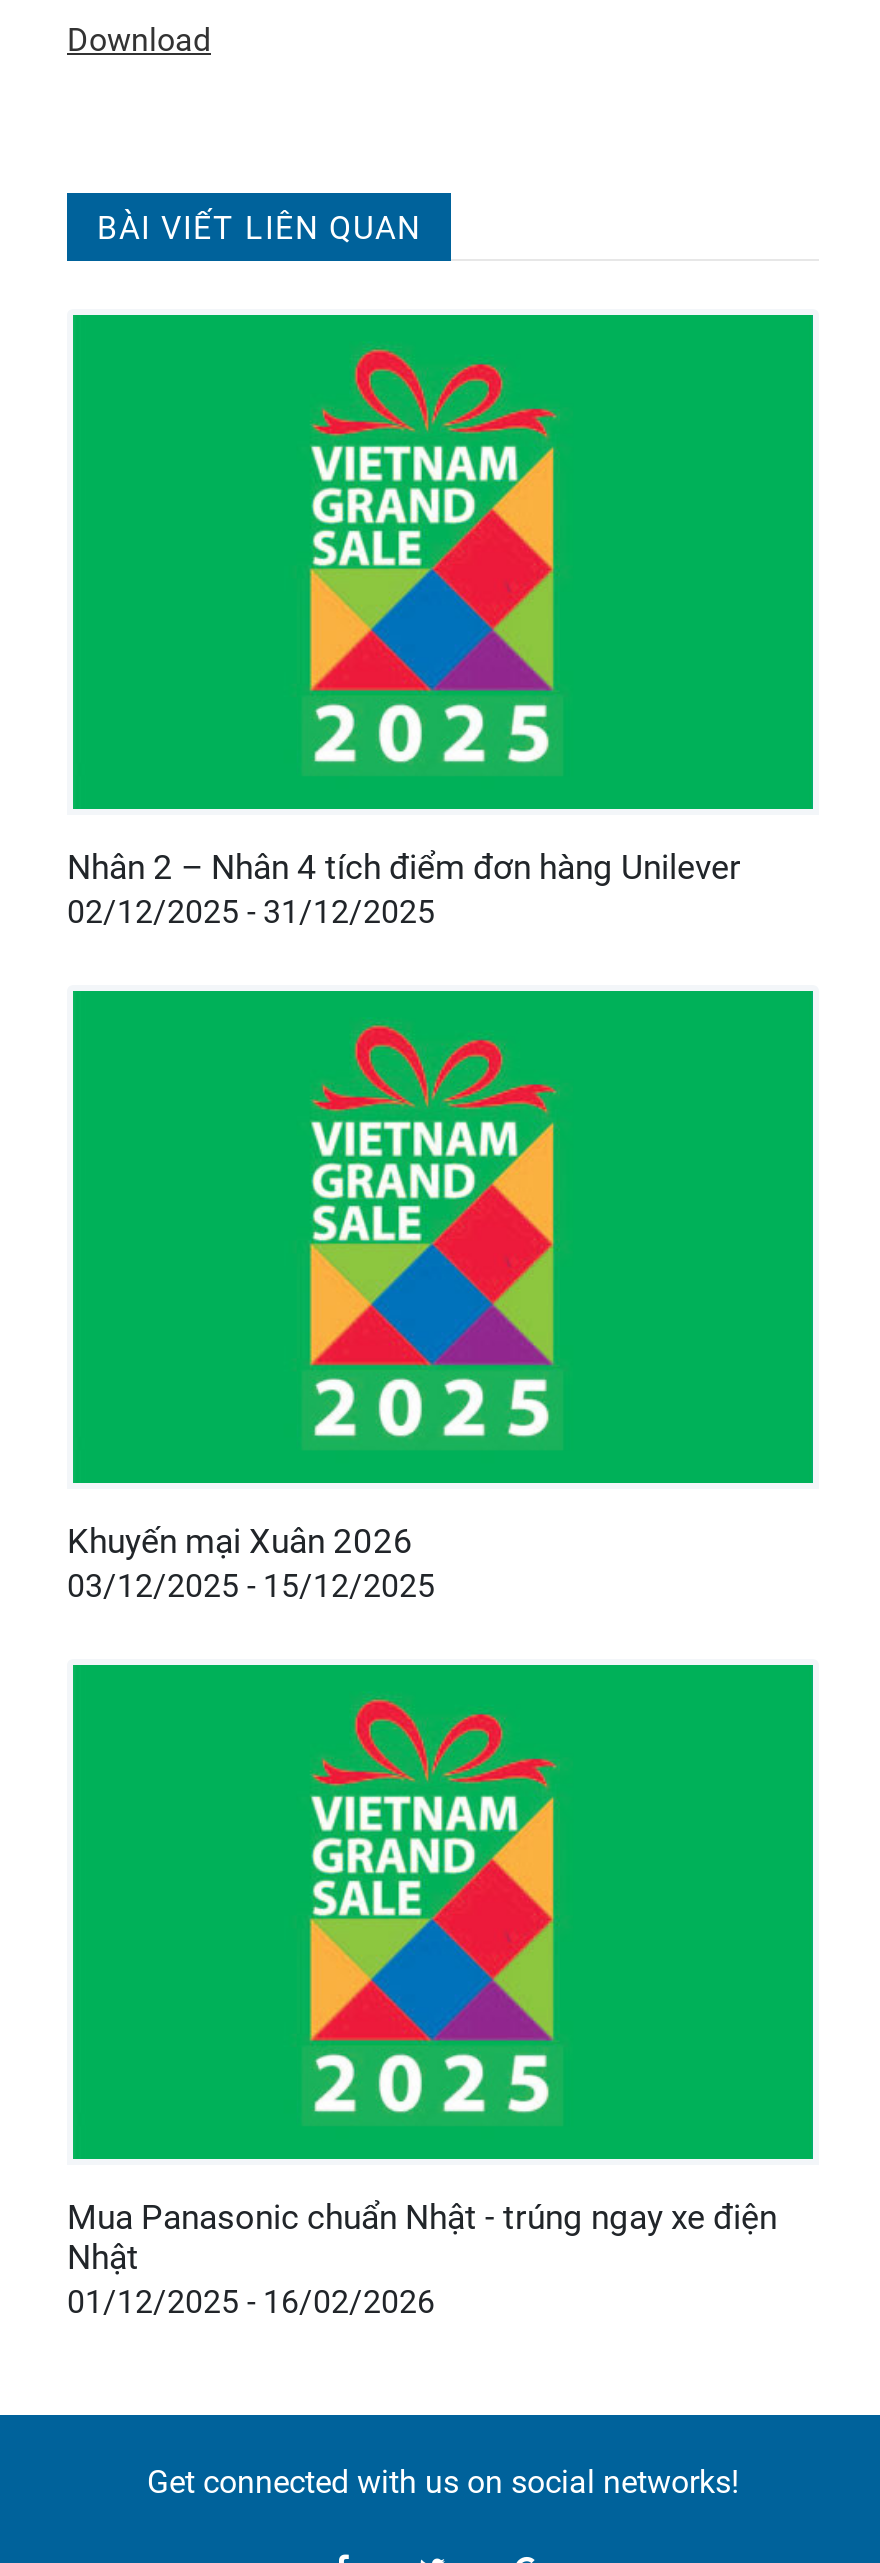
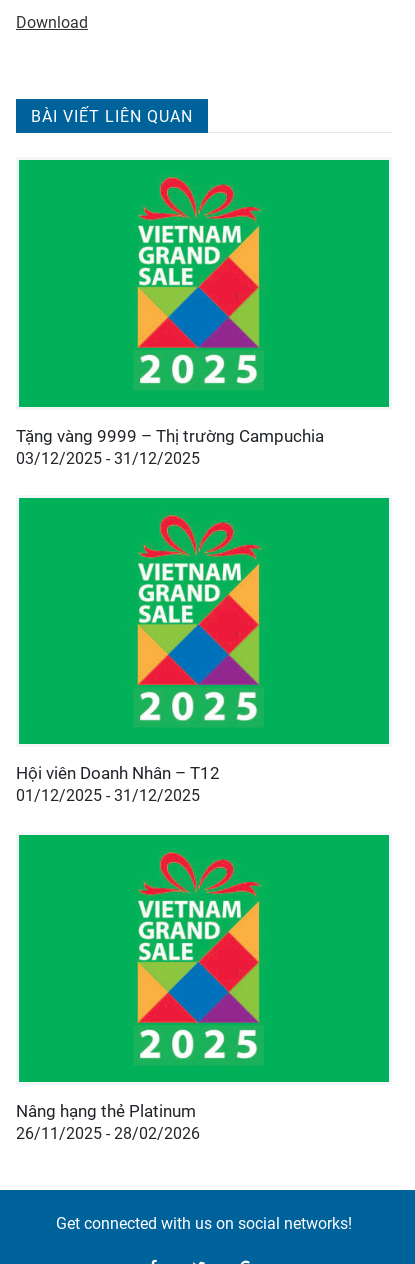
- Nhân 2 – Nhân 4 tích điểm đơn hàng Unilever
- 02/12/2025 - 31/12/2025
+ Tặng vàng 9999 – Thị trường Campuchia
+ 03/12/2025 - 31/12/2025

- Khuyến mại Xuân 2026
- 03/12/2025 - 15/12/2025
+ Hội viên Doanh Nhân – T12
+ 01/12/2025 - 31/12/2025

- Mua Panasonic chuẩn Nhật - trúng ngay xe điện
- Nhật
- 01/12/2025 - 16/02/2026
+ Nâng hạng thẻ Platinum
+ 26/11/2025 - 28/02/2026
